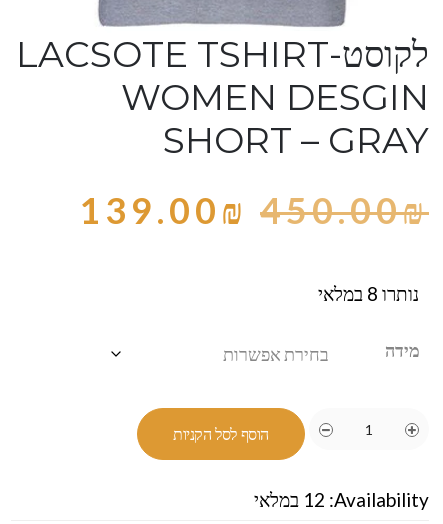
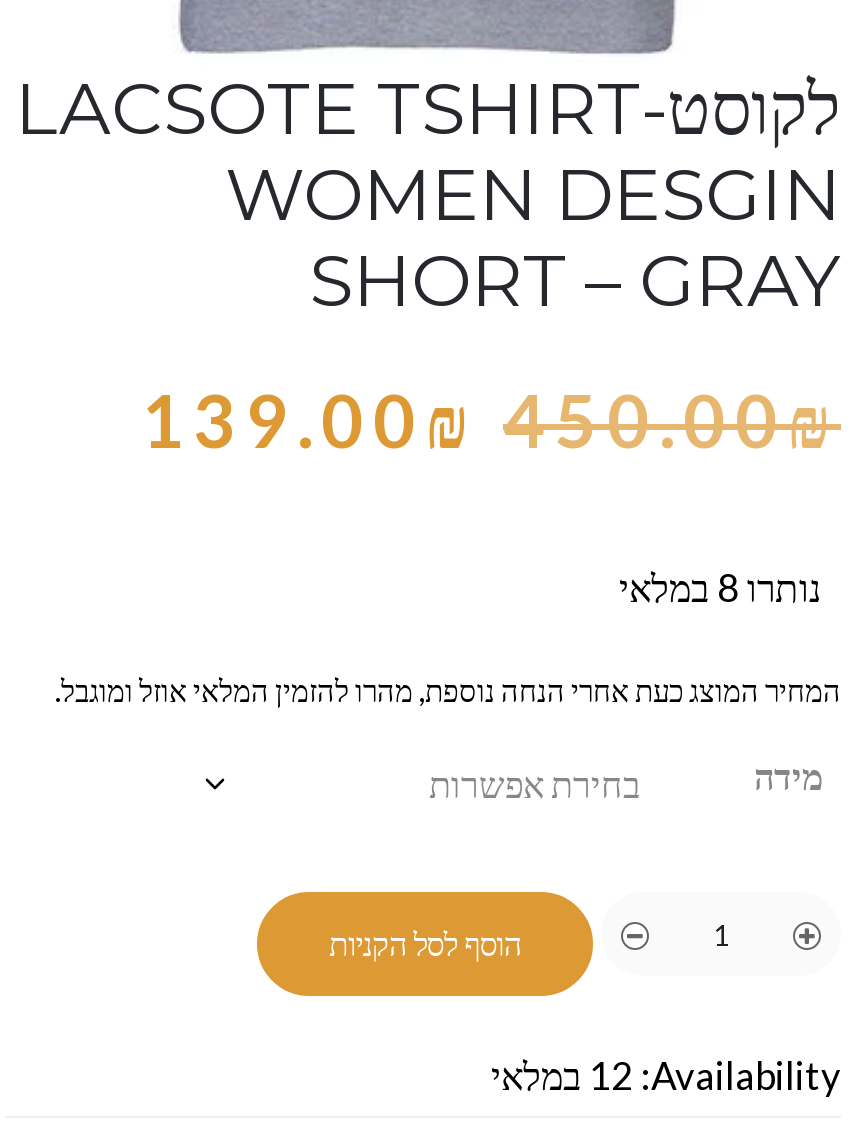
+ המחיר המוצג כעת אחרי הנחה נוספת, מהרו להזמין המלאי אוזל ומוגבל.
